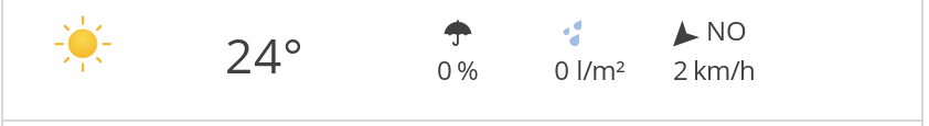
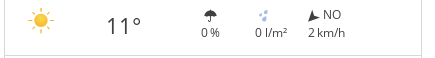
- 24°
+ 11°
